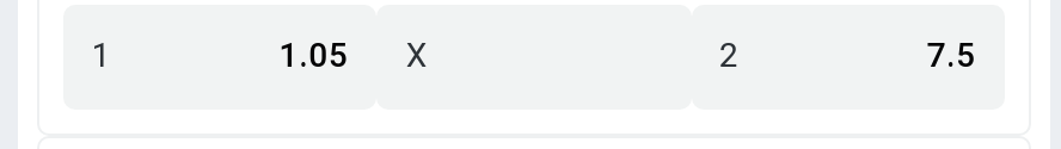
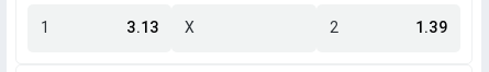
- 1.05 X
+ 3.13 X

- 7.5
+ 1.39
